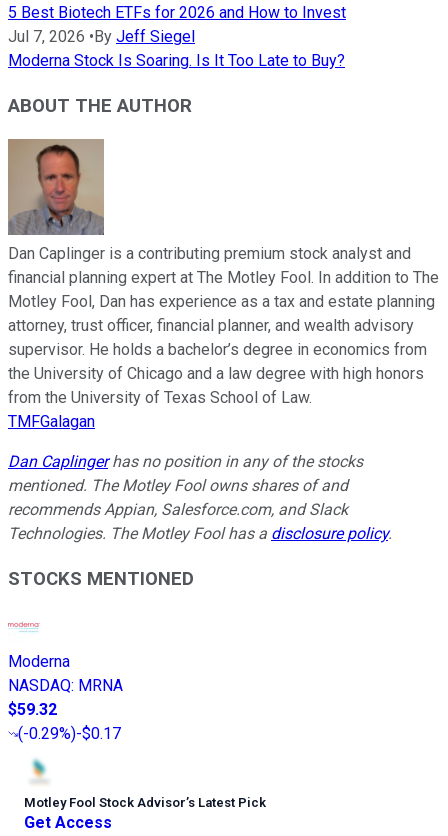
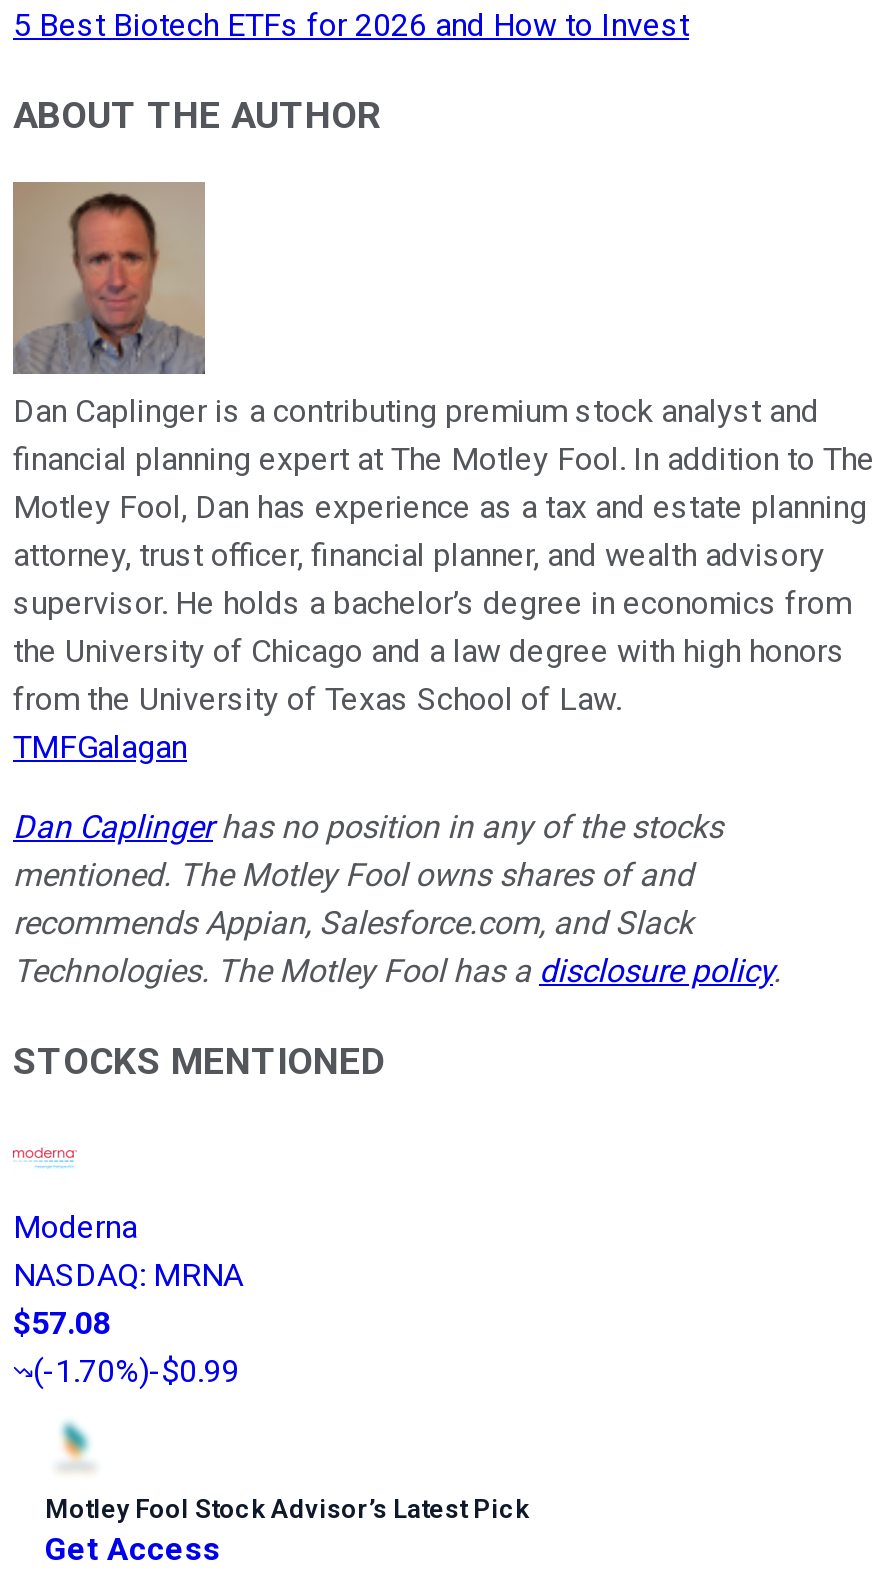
- Jul 7, 2026 • By Jeff Siegel
- Moderna Stock Is Soaring. Is It Too Late to Buy?

- $59.32
+ $57.08

- (-0.29%)-$0.17
+ (-1.70%)-$0.99
